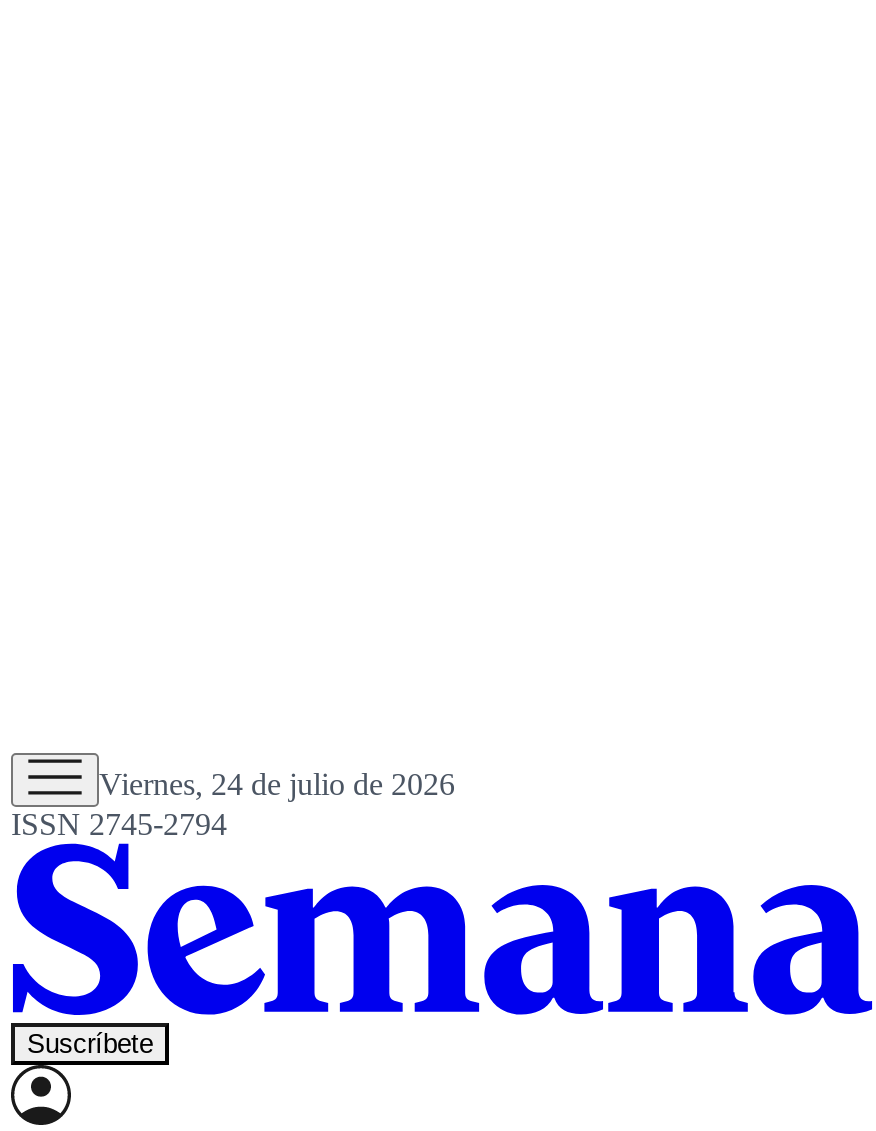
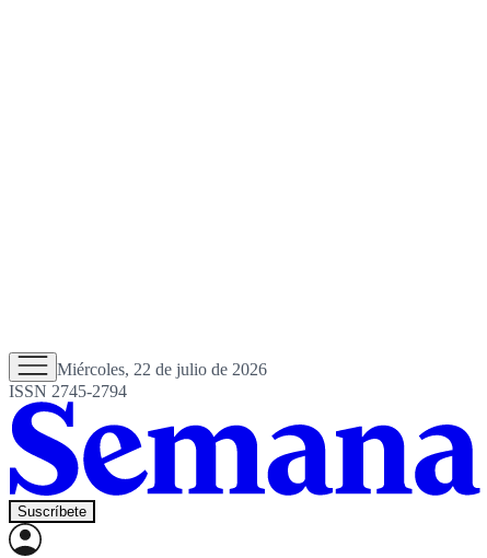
- Viernes, 24 de julio de 2026
+ Miércoles, 22 de julio de 2026
